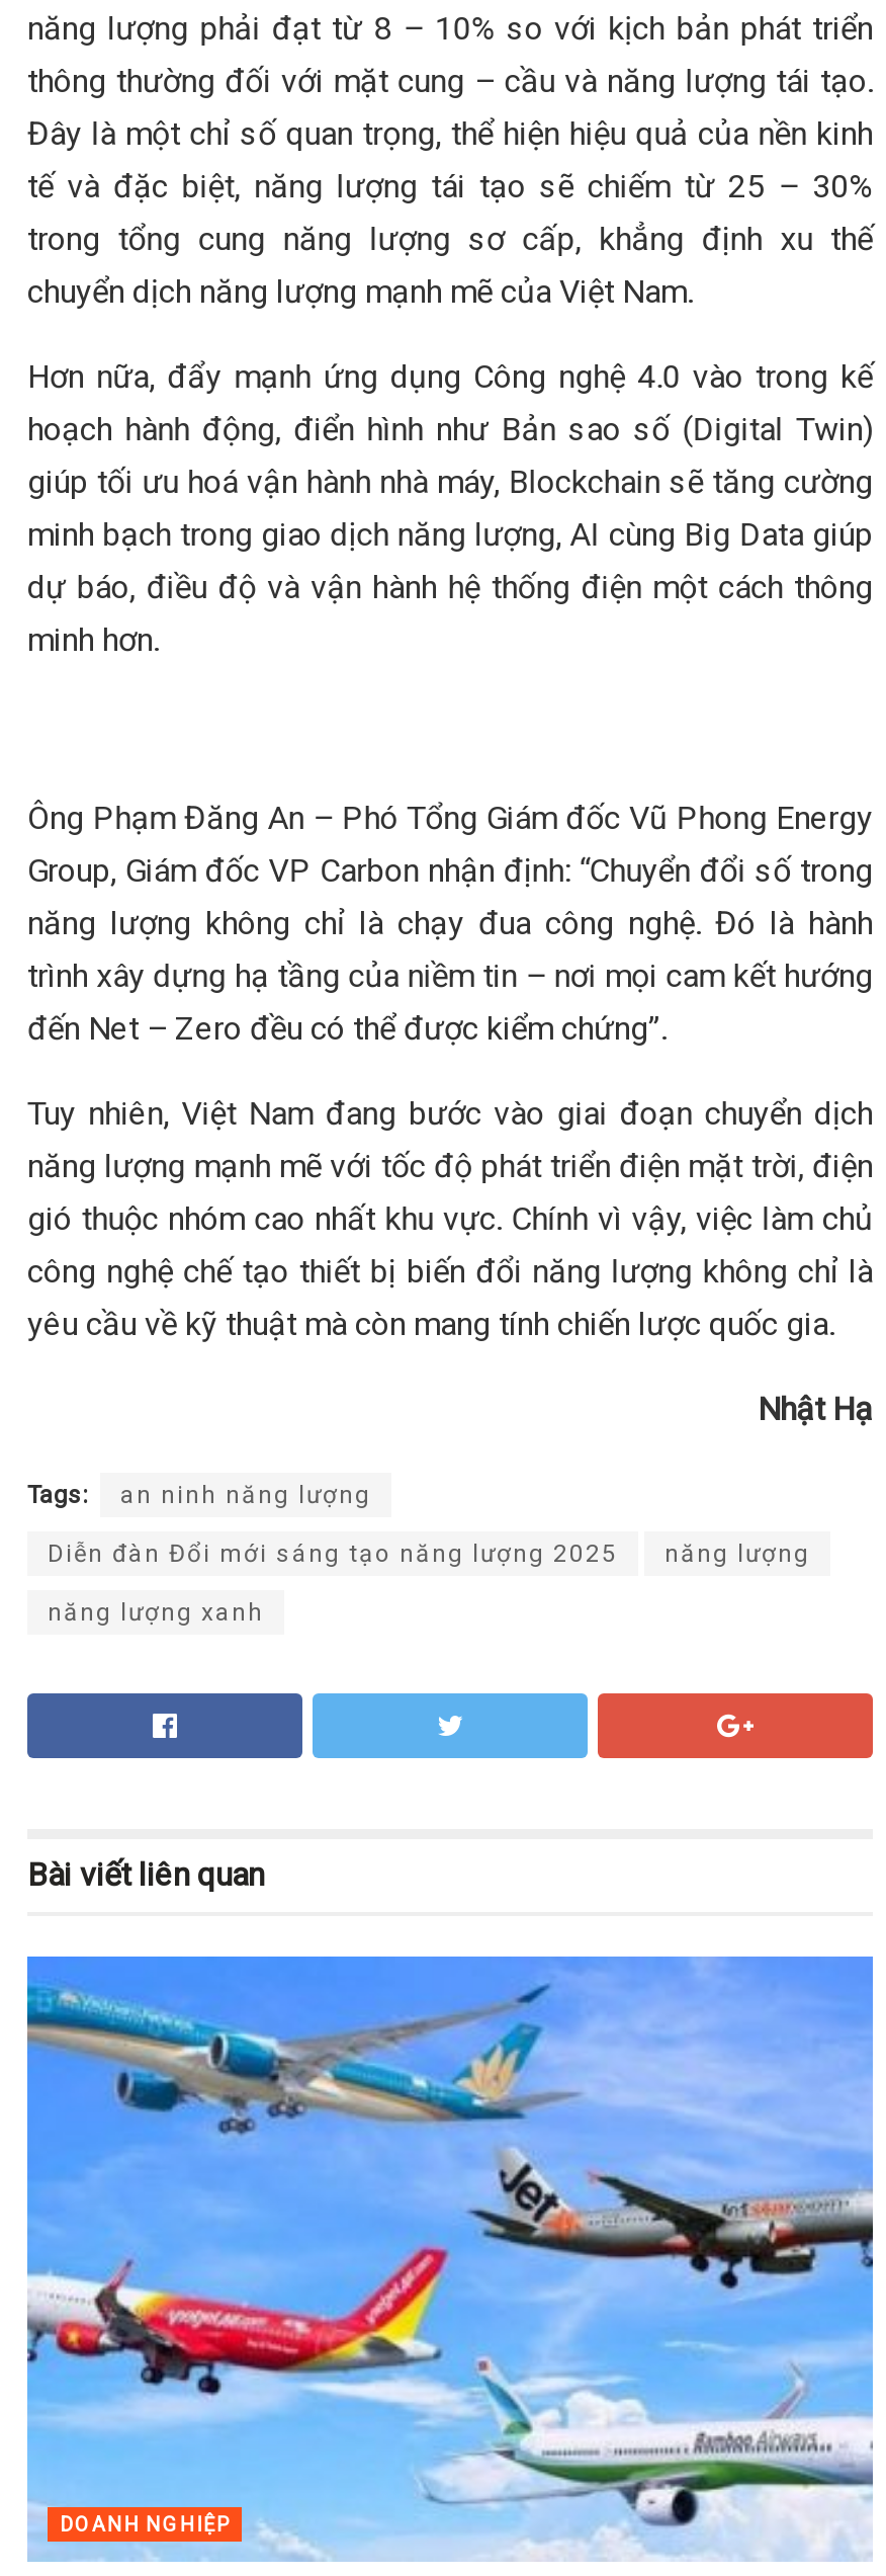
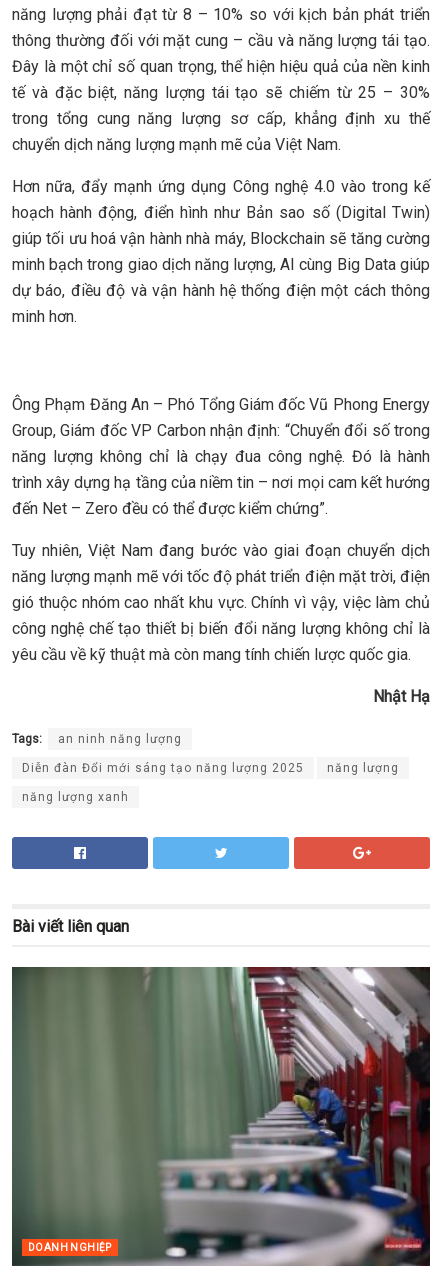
- [image]
+ [image]
